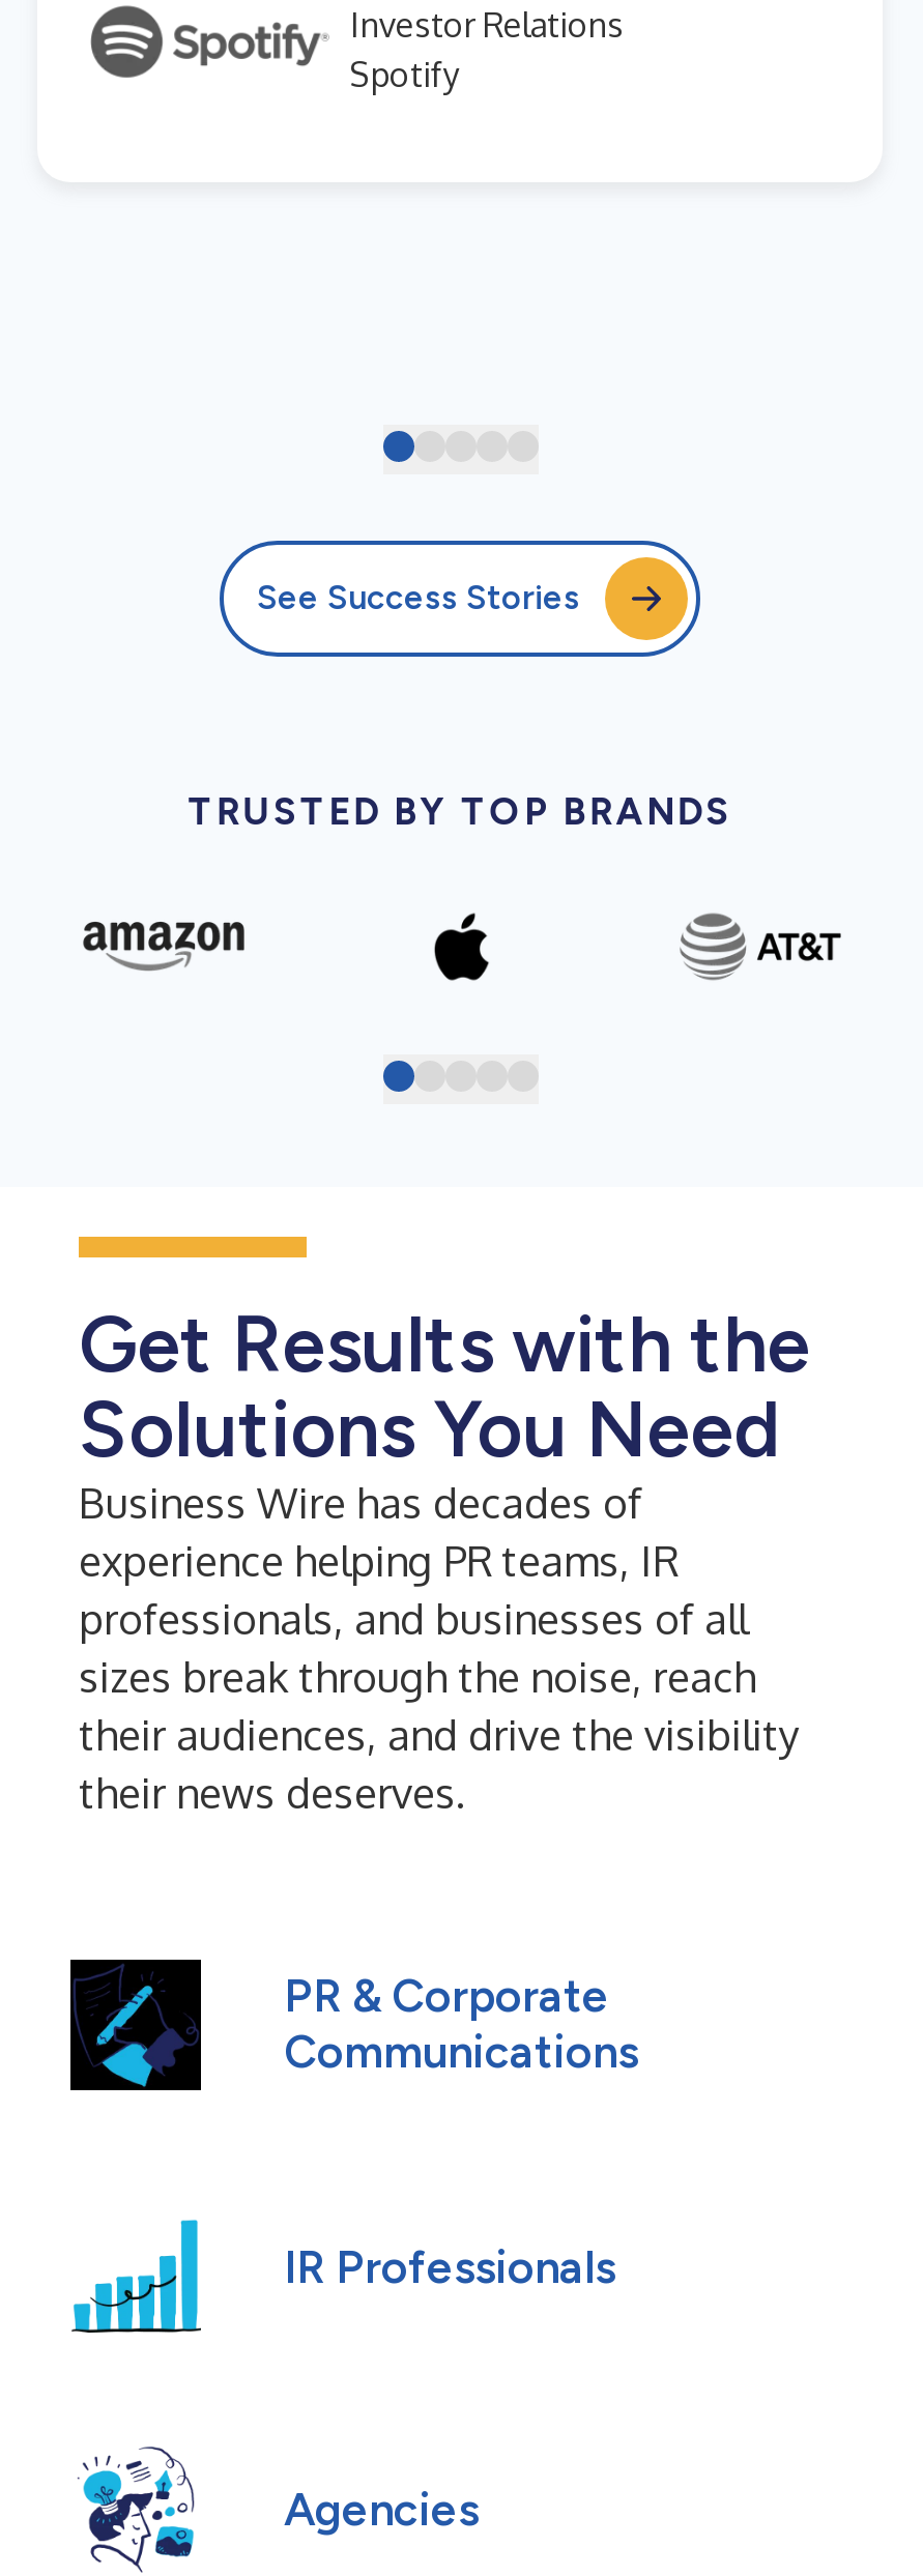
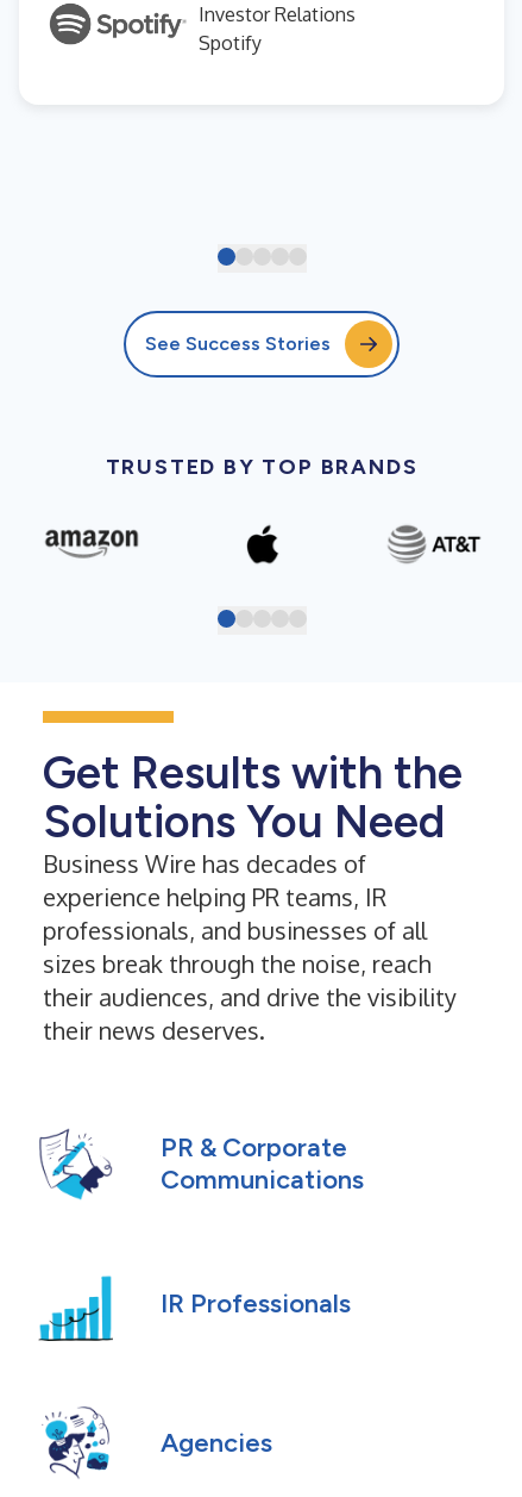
- [image]
+ [image]
